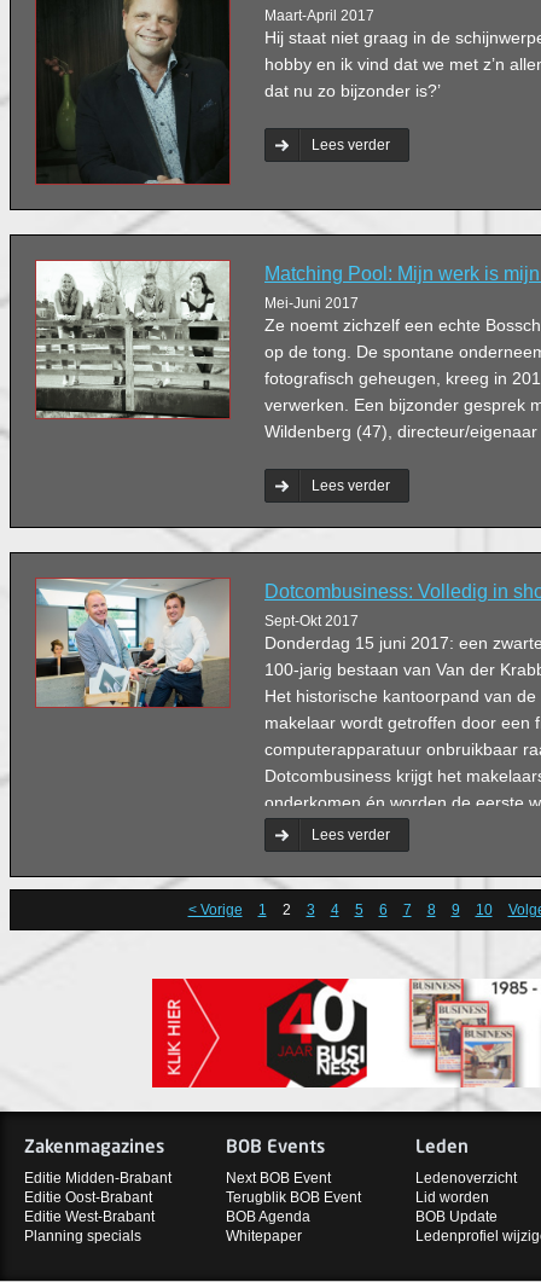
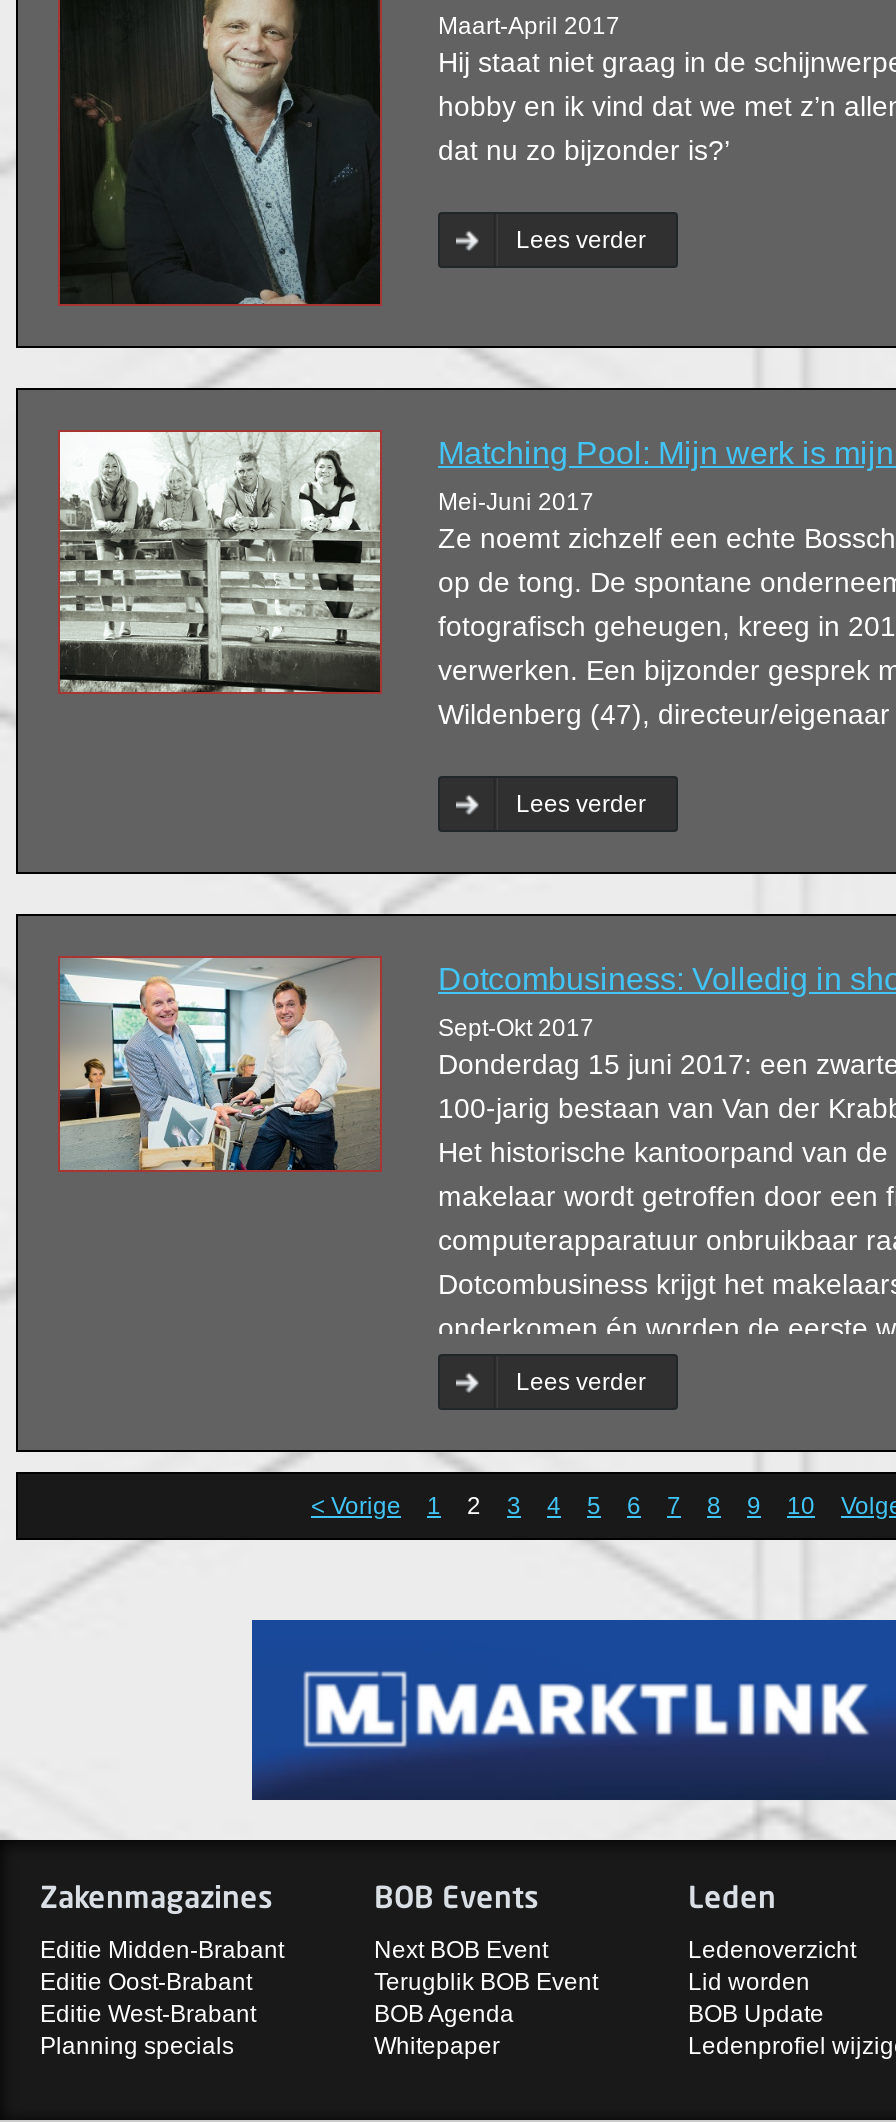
- [image]
+ [image]
